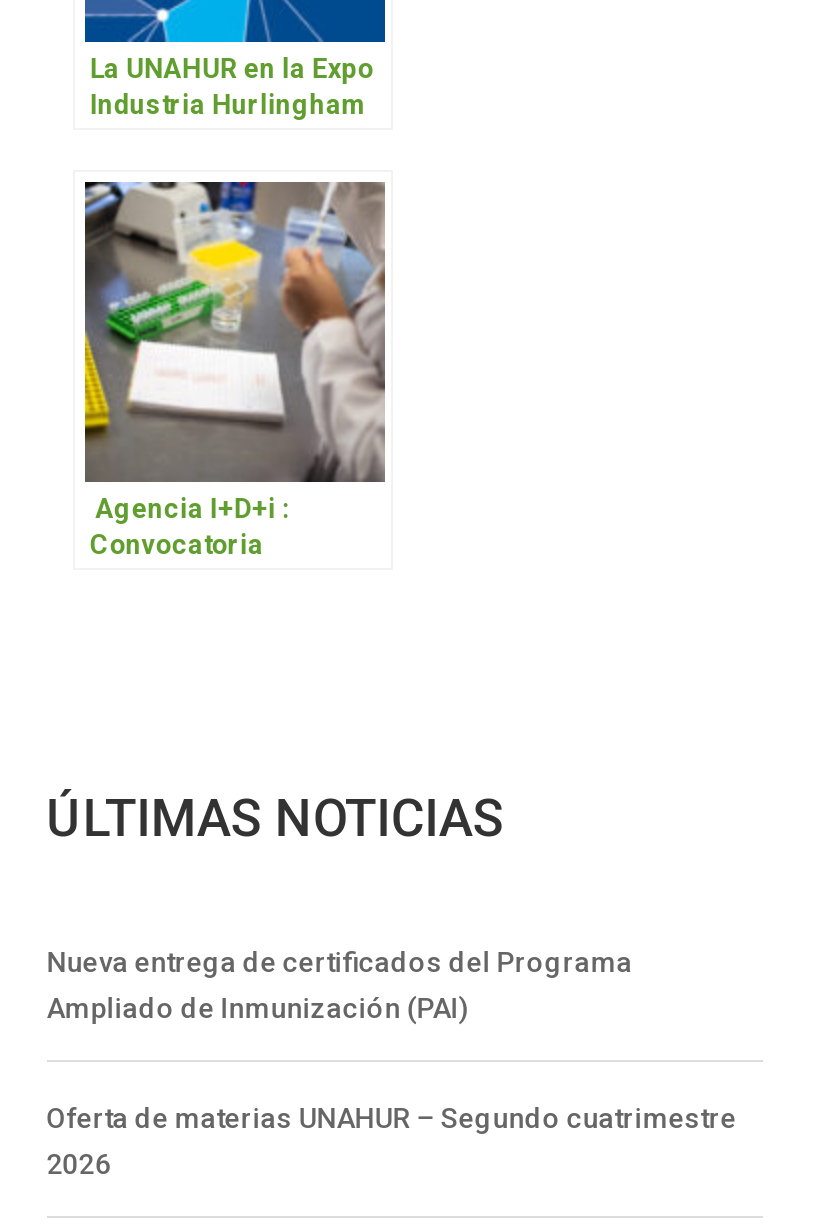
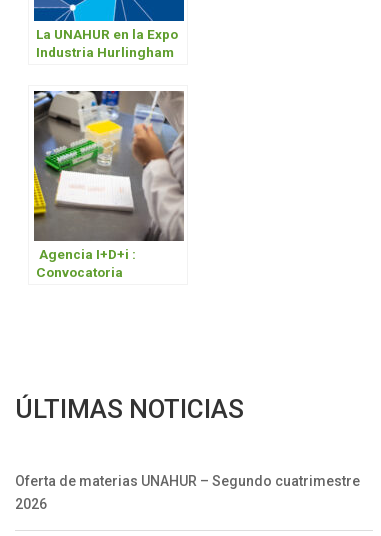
- Nueva entrega de certificados del Programa
- Ampliado de Inmunización (PAI)
